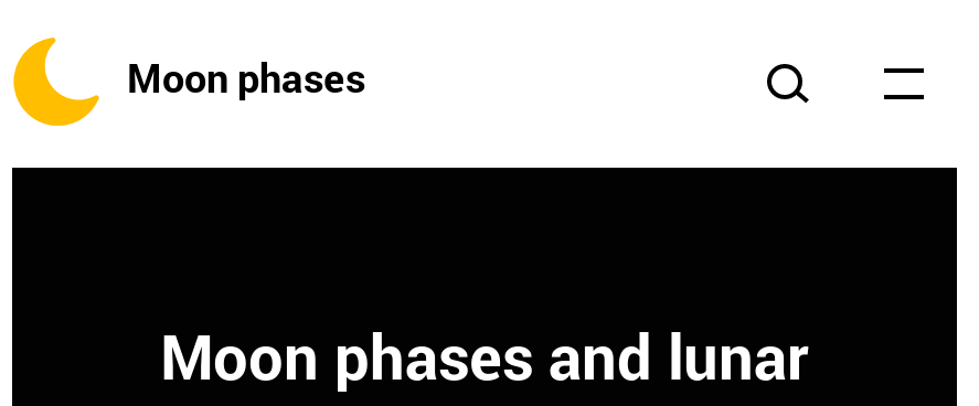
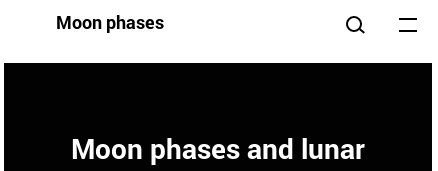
- [image]
